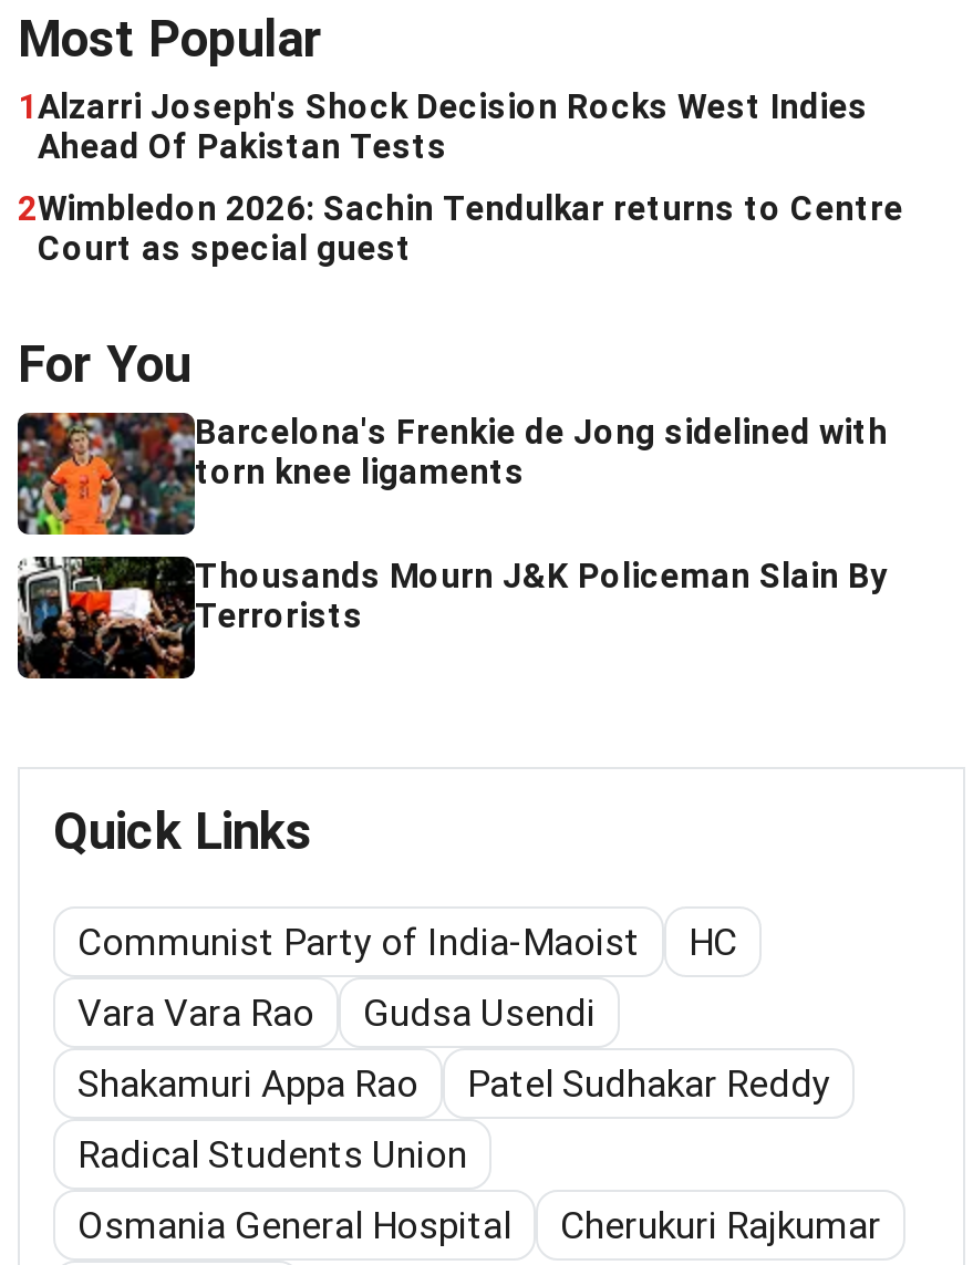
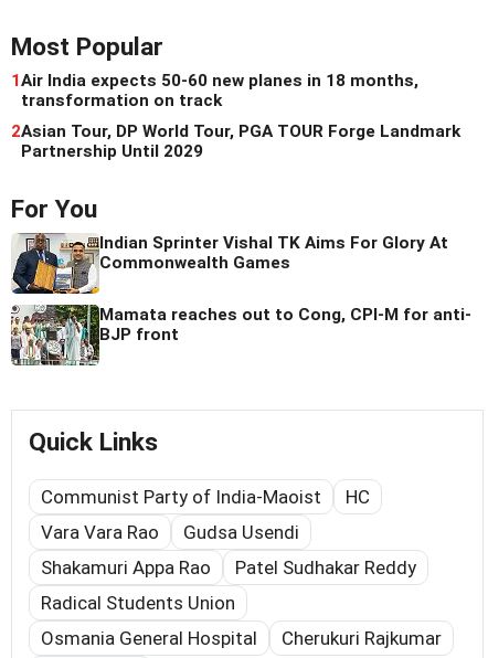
- 1 Alzarri Joseph's Shock Decision Rocks West Indies
- Ahead Of Pakistan Tests
+ 1 Air India expects 50-60 new planes in 18 months,
+ transformation on track

- 2Wimbledon 2026: Sachin Tendulkar returns to Centre
- Court as special guest
+ 2Asian Tour, DP World Tour, PGA TOUR Forge Landmark
+ Partnership Until 2029

- [image]
- Barcelona's Frenkie de Jong sidelined with
- torn knee ligaments
+ [image]
+ Indian Sprinter Vishal TK Aims For Glory At
+ Commonwealth Games

- [image]
- Thousands Mourn J&K Policeman Slain By
- Terrorists
+ [image]
+ Mamata reaches out to Cong, CPI-M for anti-
+ BJP front
